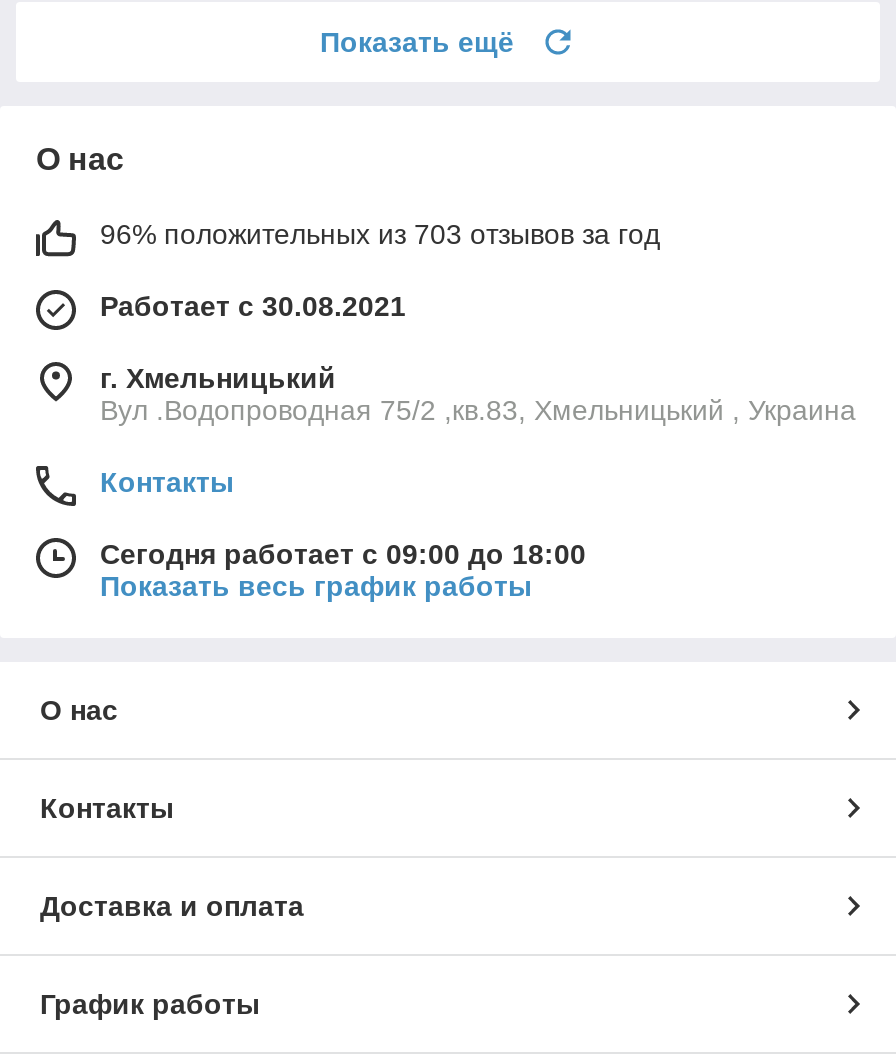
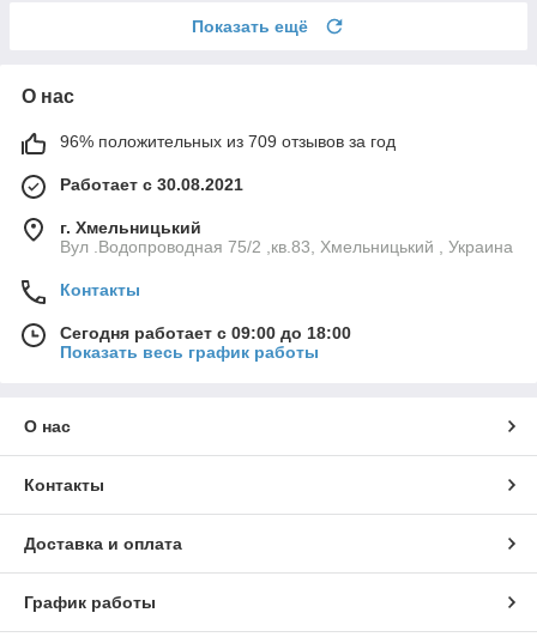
- 96% положительных из 703 отзывов за год
+ 96% положительных из 709 отзывов за год
